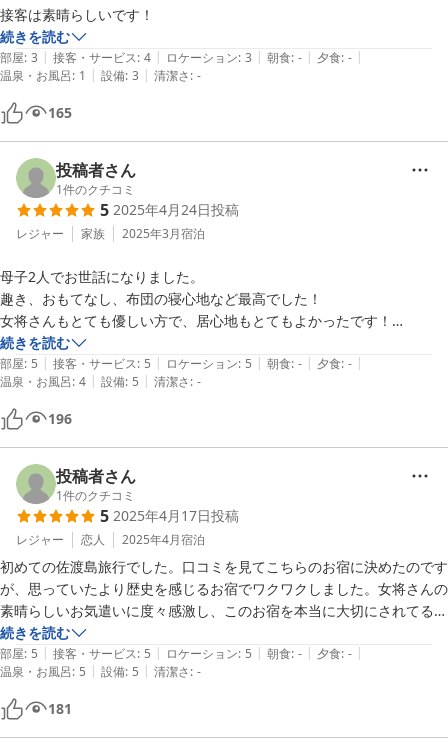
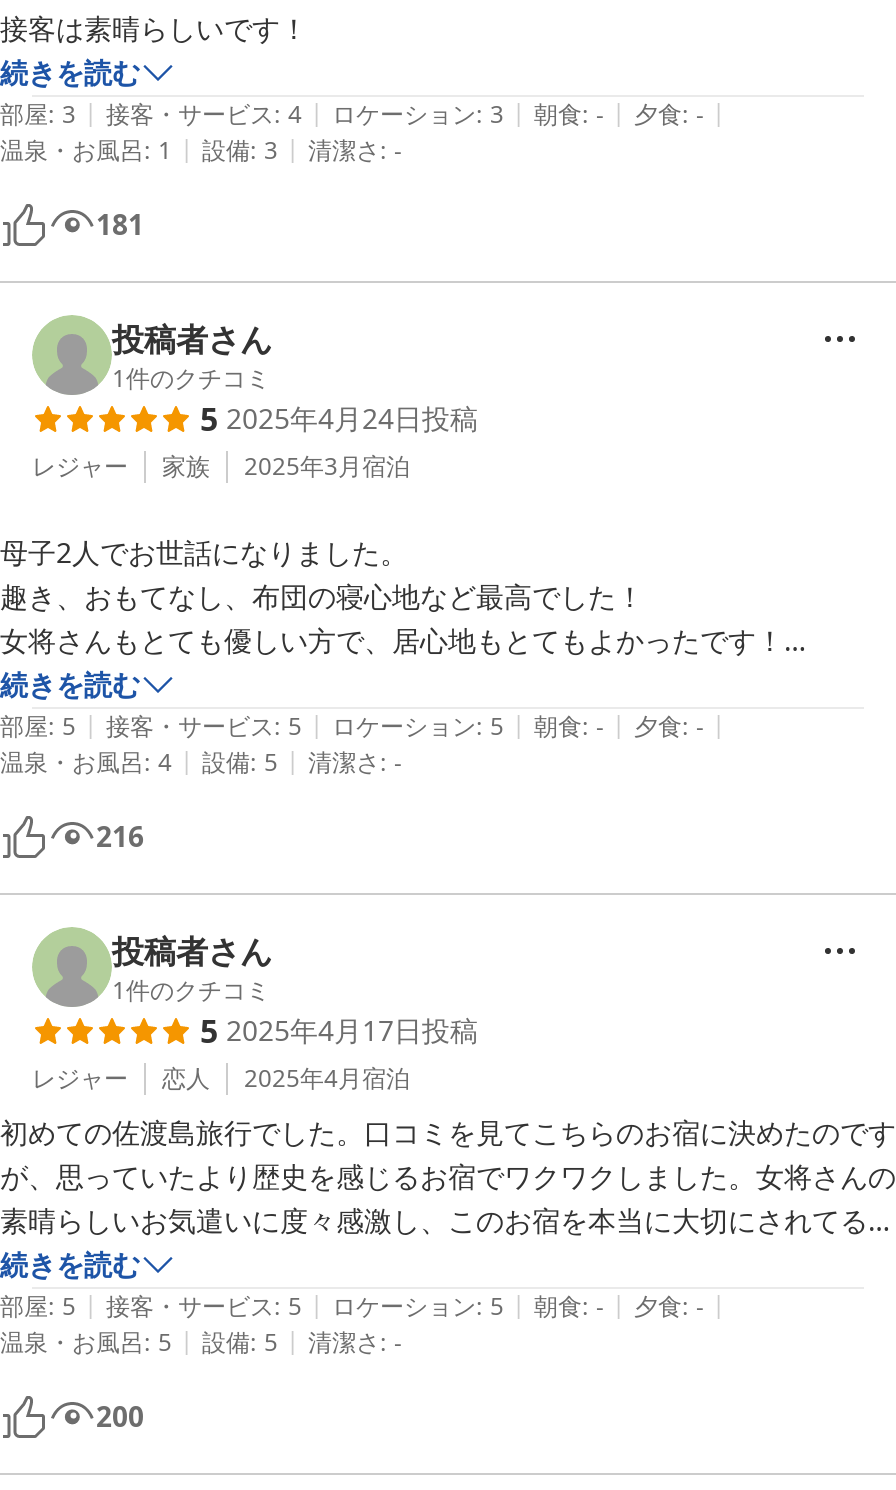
- 165
+ 181

- 196
+ 216

- 181
+ 200
